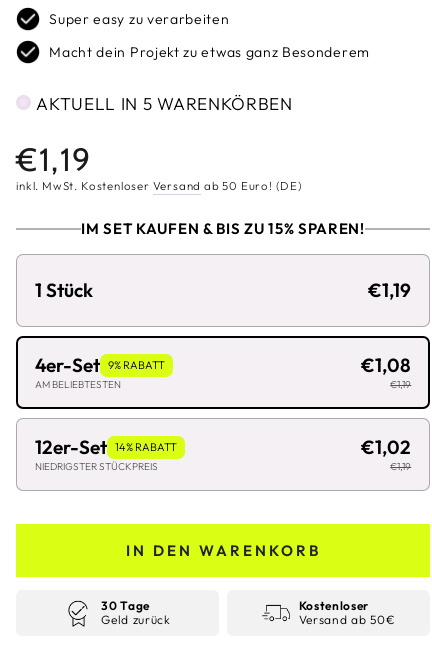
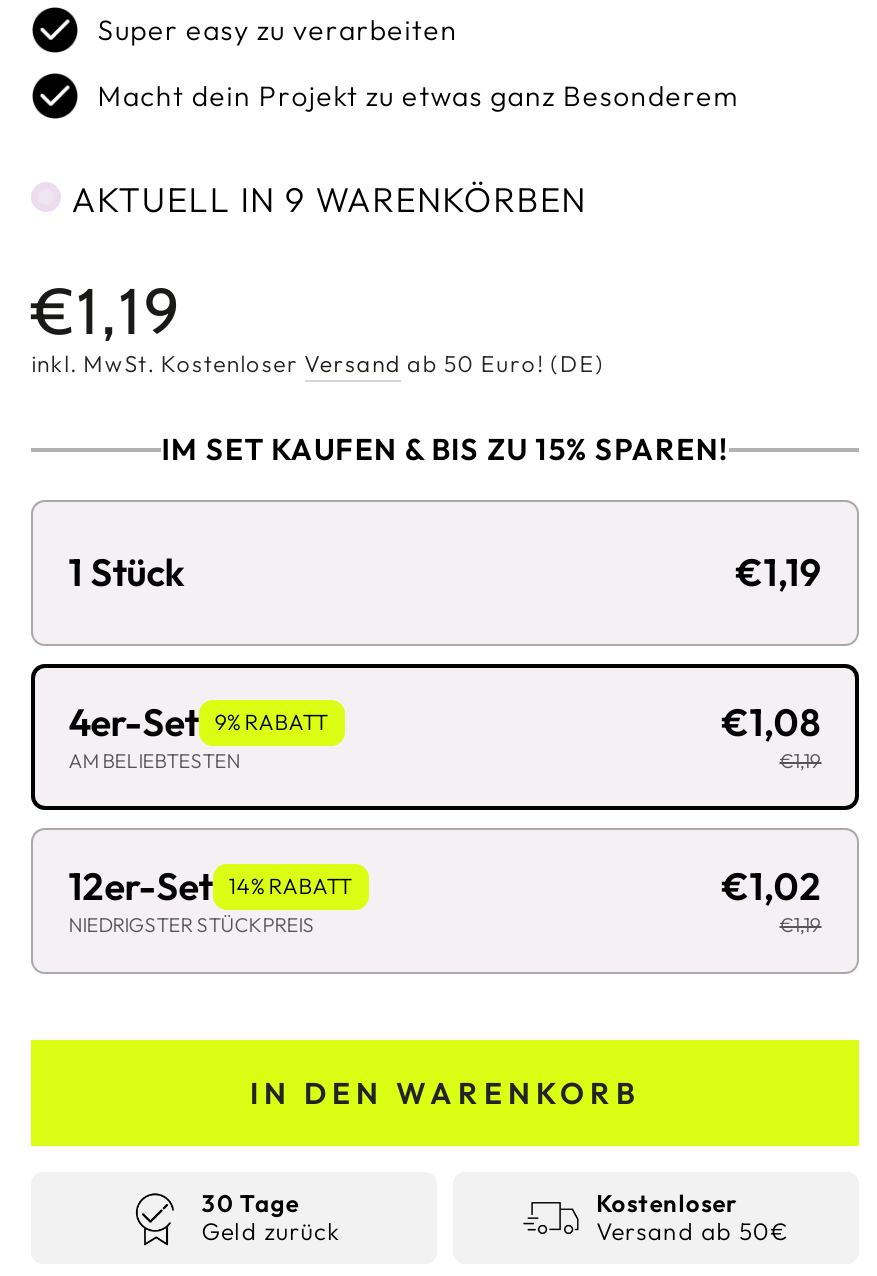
- AKTUELL IN 5 WARENKÖRBEN
+ AKTUELL IN 9 WARENKÖRBEN
